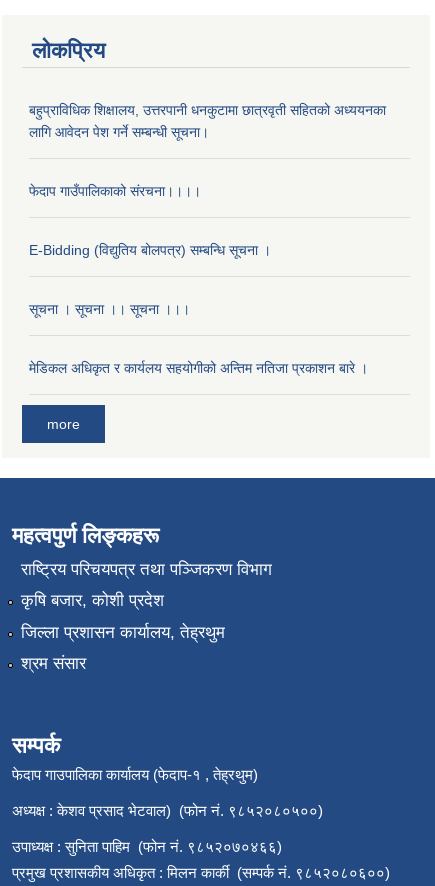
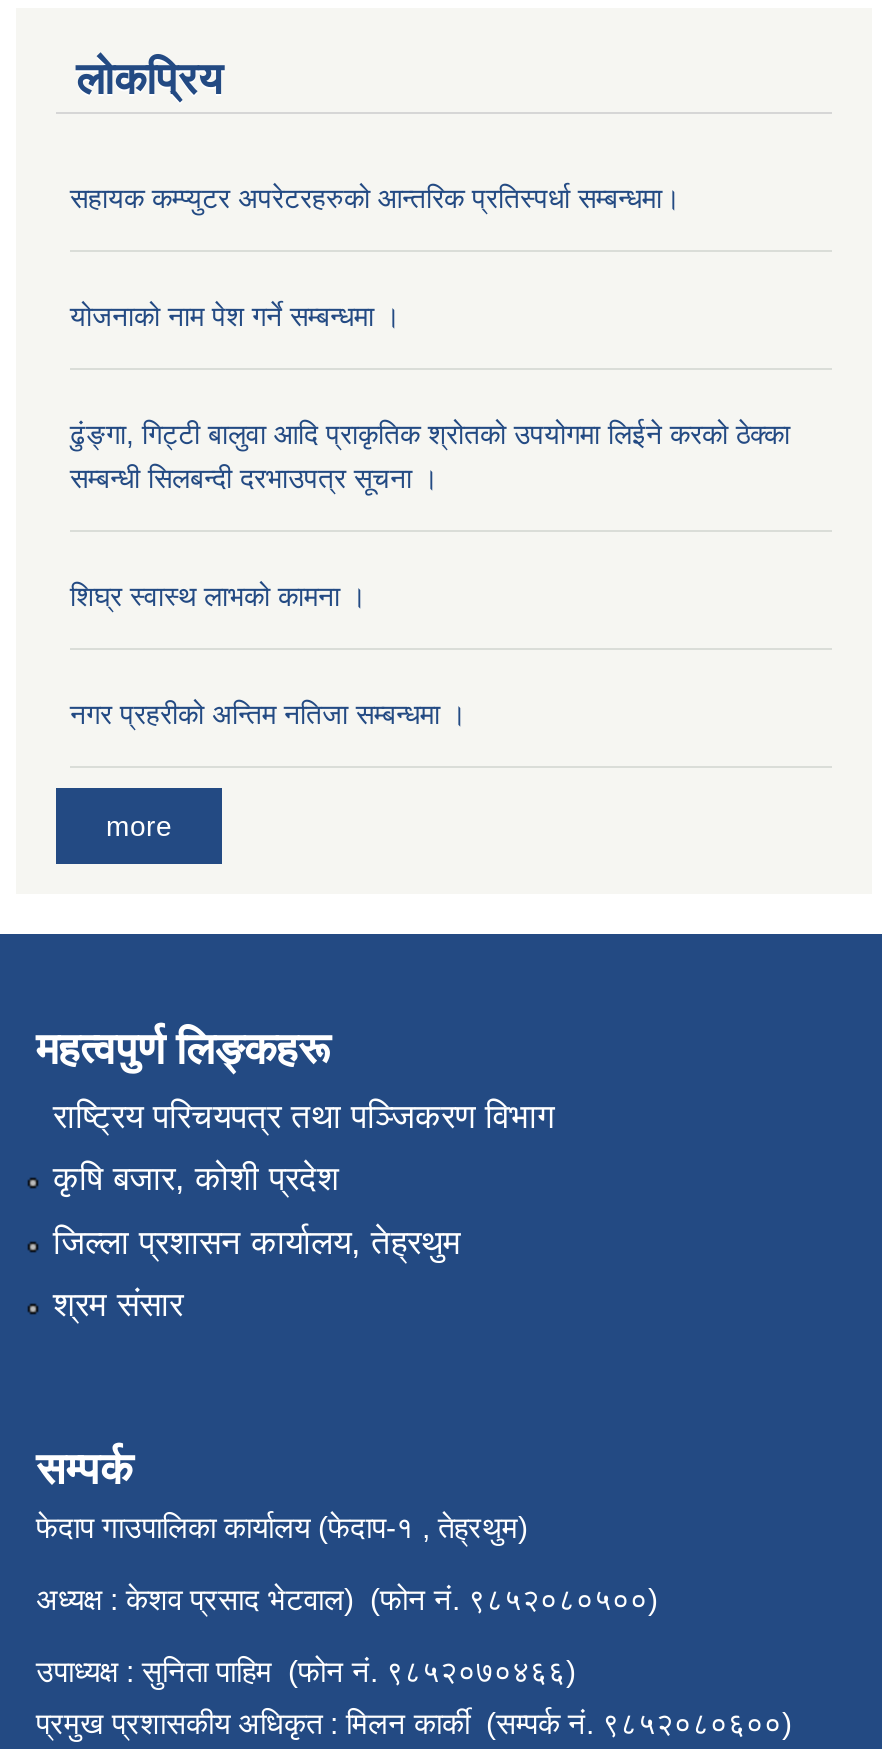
- बहुप्राविधिक शिक्षालय, उत्तरपानी धनकुटामा छात्रवृती सहितको अध्ययनका
- लागि आवेदन पेश गर्ने सम्बन्धी सूचना।
+ सहायक कम्प्युटर अपरेटरहरुको आन्तरिक प्रतिस्पर्धा सम्बन्धमा।

- फेदाप गाउँपालिकाको संरचना।।।।
+ योजनाको नाम पेश गर्ने सम्बन्धमा ।

- E-Bidding (विद्युतिय बोलपत्र) सम्बन्धि सूचना ।
+ ढुंङ्गा, गिट्टी बालुवा आदि प्राकृतिक श्रोतको उपयोगमा लिईने करको ठेक्का
+ सम्बन्धी सिलबन्दी दरभाउपत्र सूचना ।

- सूचना । सूचना ।। सूचना ।।।
+ शिघ्र स्वास्थ लाभको कामना ।

- मेडिकल अधिकृत र कार्यलय सहयोगीको अन्तिम नतिजा प्रकाशन बारे ।
+ नगर प्रहरीको अन्तिम नतिजा सम्बन्धमा ।
